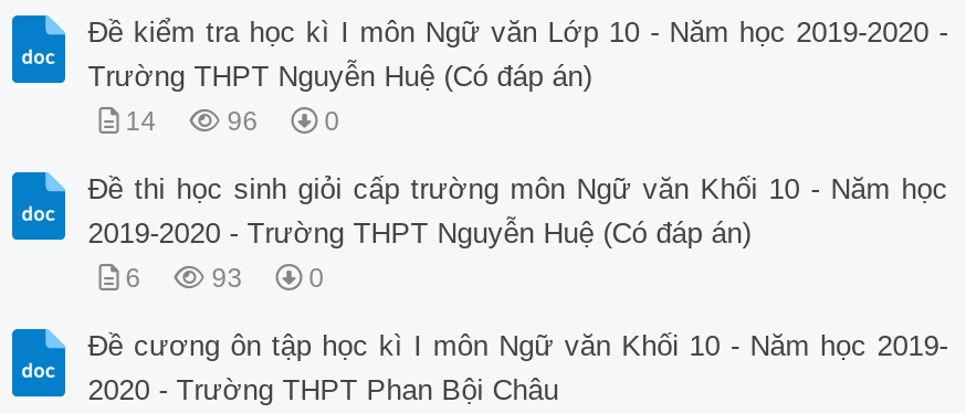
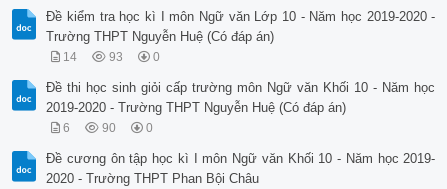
- 96
+ 93

- 93
+ 90
